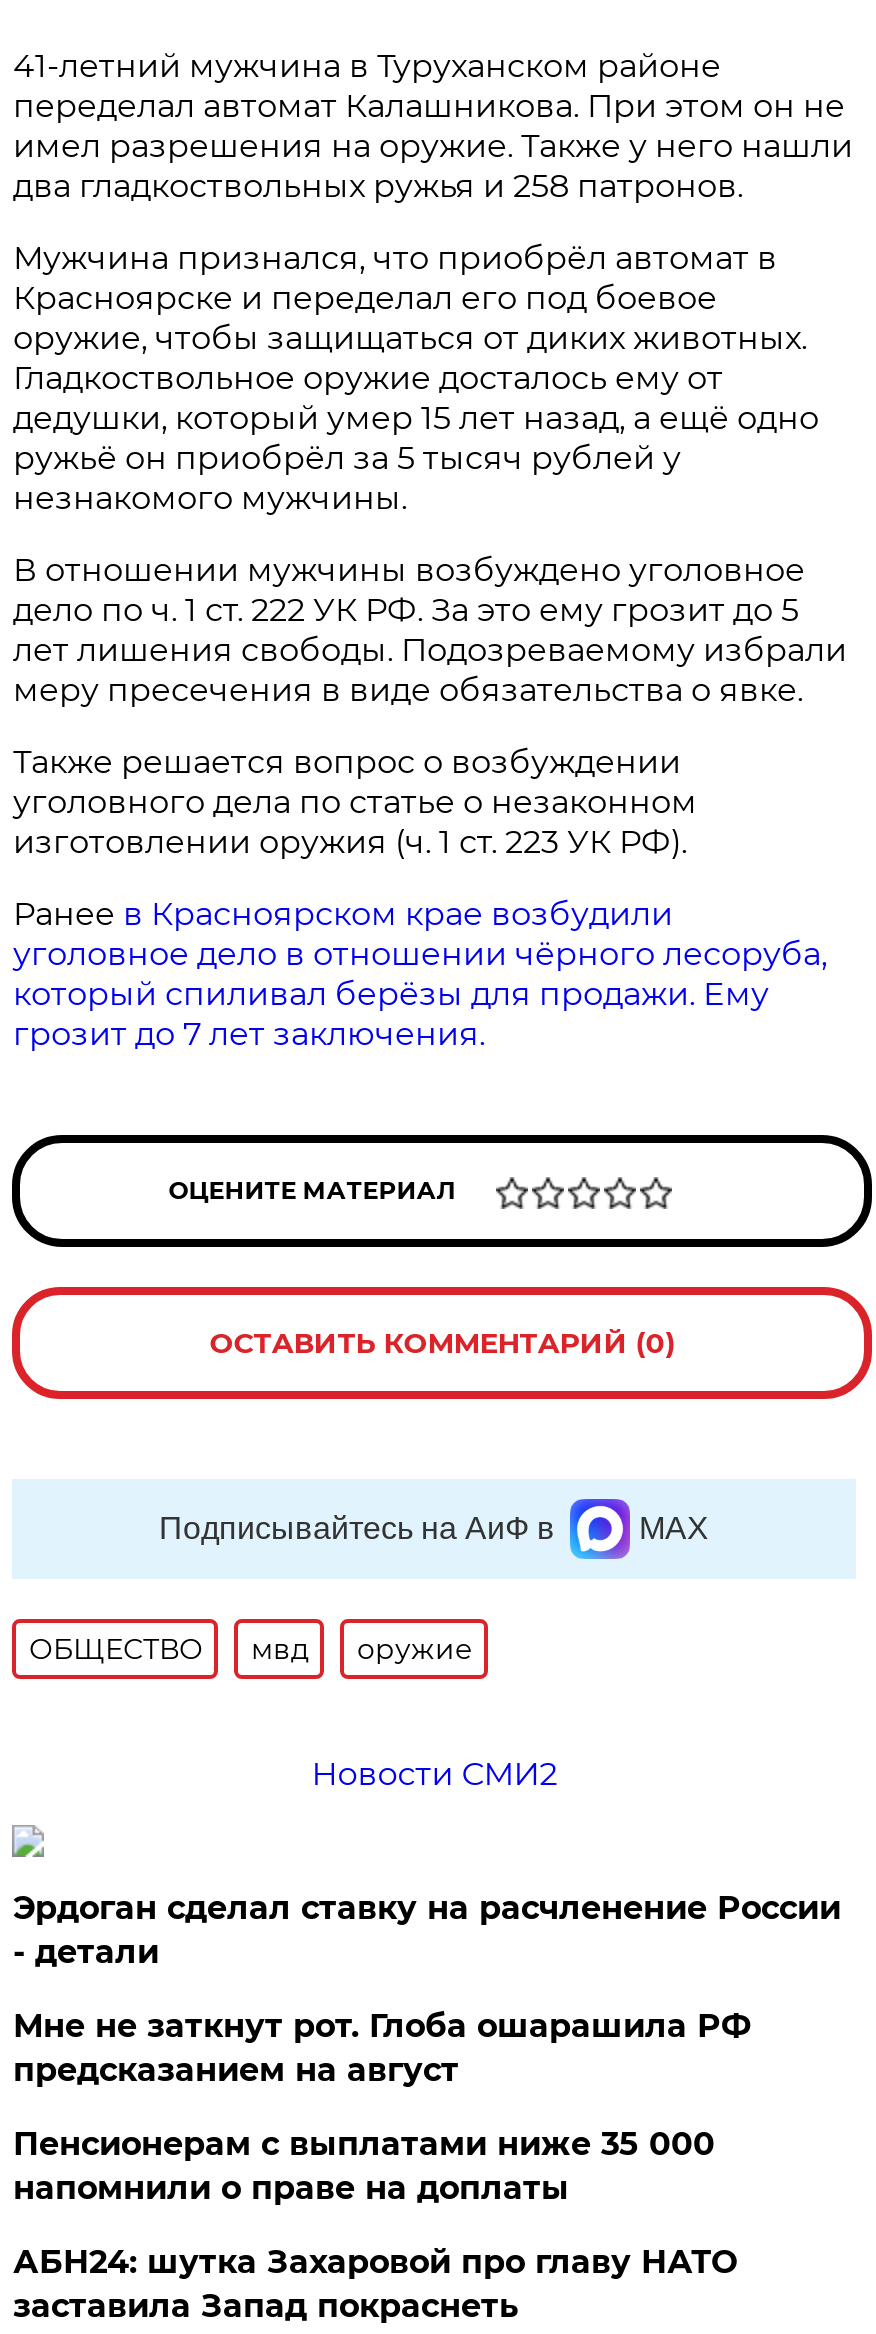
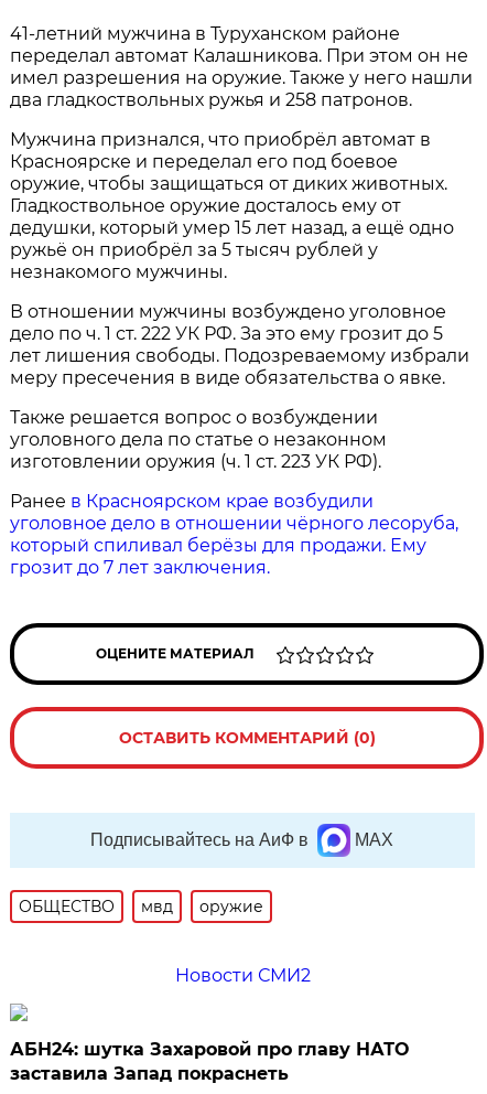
- Эрдоган сделал ставку на расчленение России
- - детали
- Мне не заткнут рот. Глоба ошарашила РФ
- предсказанием на август
- Пенсионерам с выплатами ниже 35 000
- напомнили о праве на доплаты
